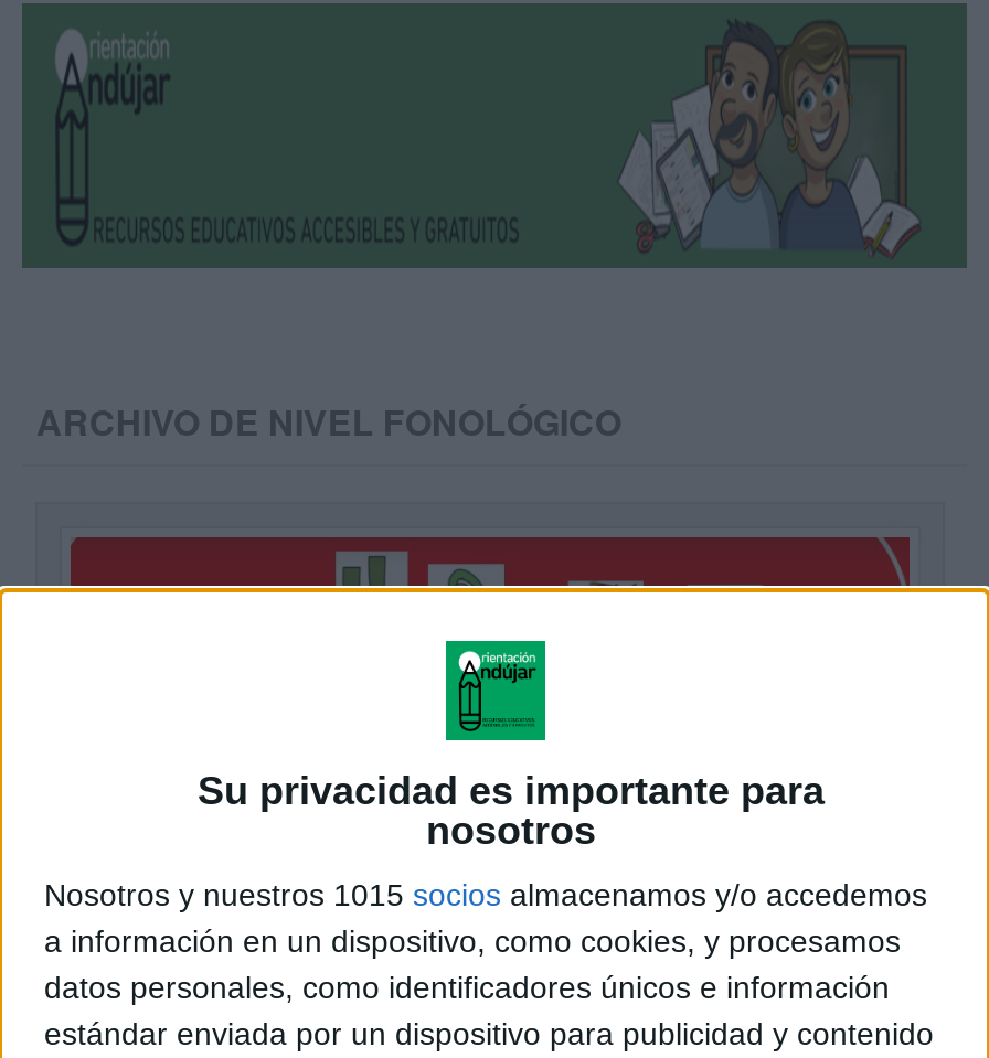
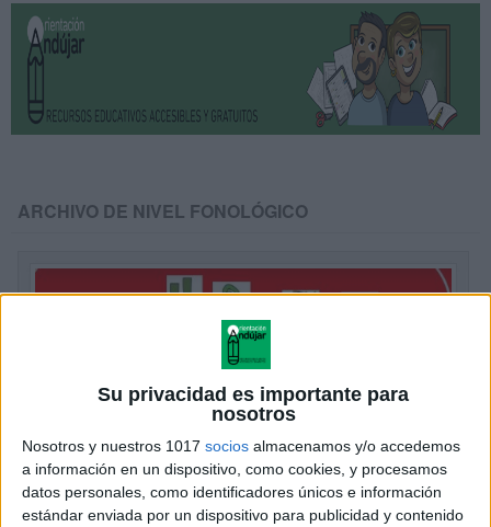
- Nosotros y nuestros 1015 socios almacenamos y/o accedemos
+ Nosotros y nuestros 1017 socios almacenamos y/o accedemos
